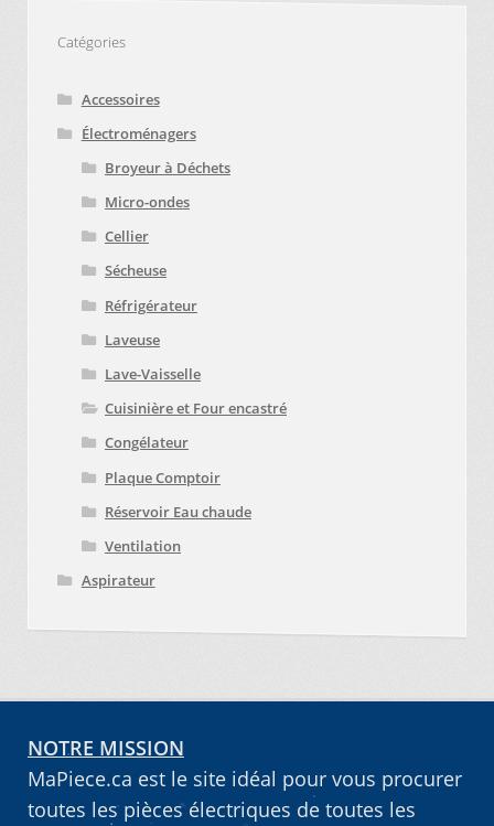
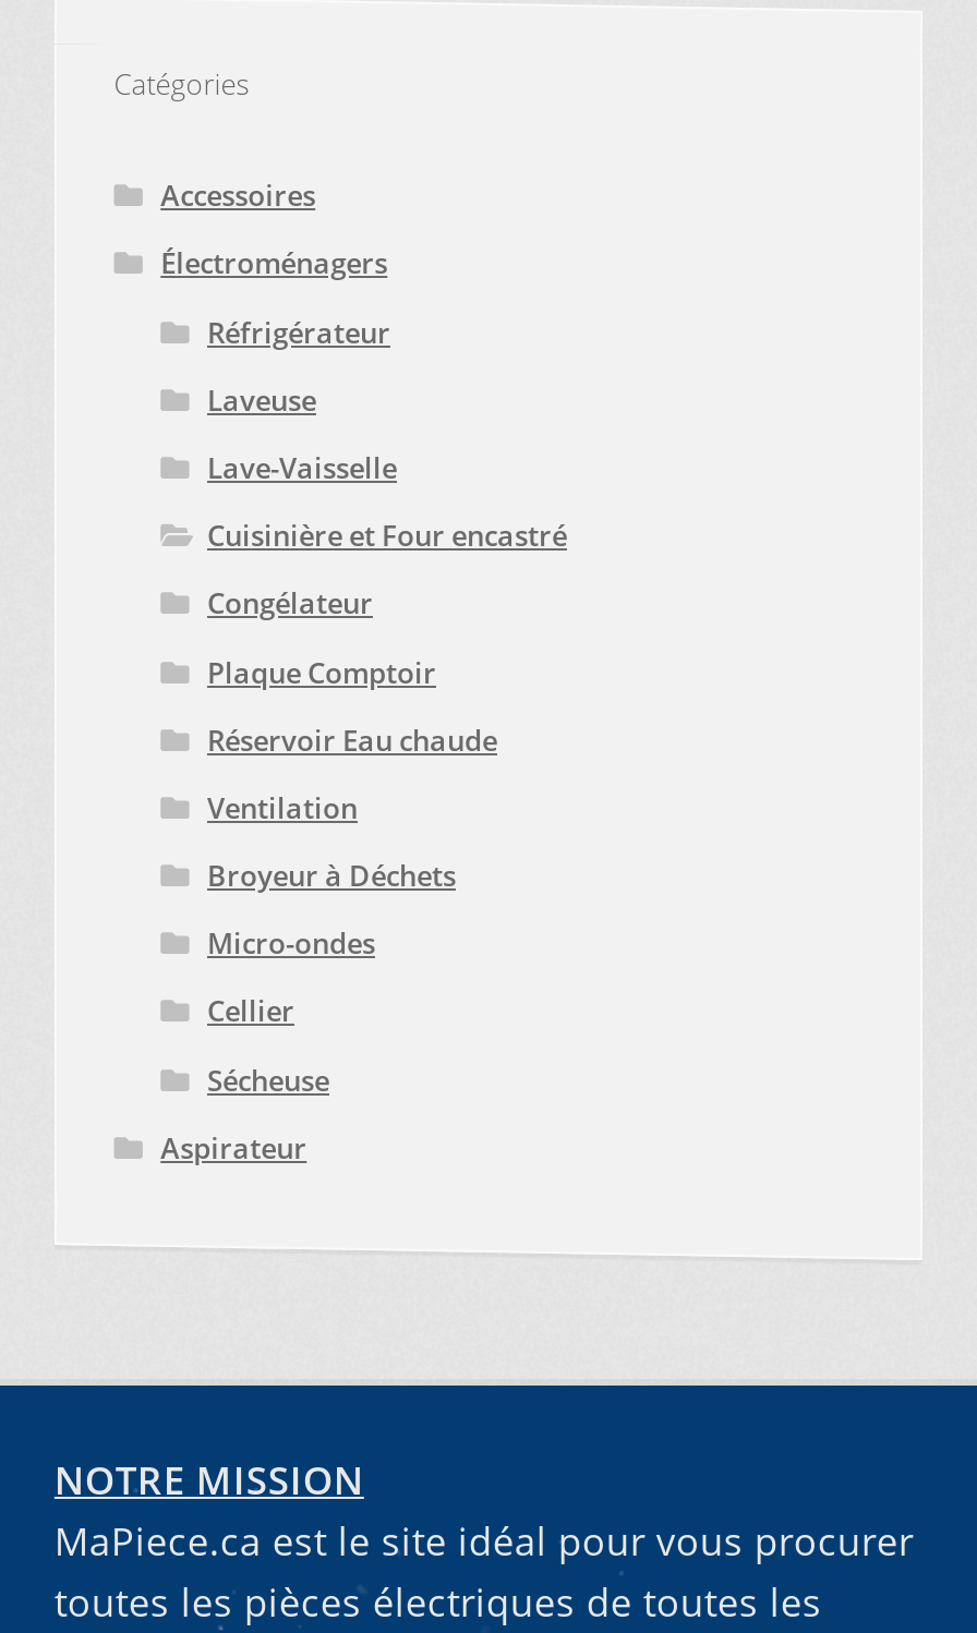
moved down: Broyeur à Déchets | Micro-ondes | Cellier | Sécheuse

moved up: Réfrigérateur | Laveuse | Lave-Vaisselle | Cuisinière et Four encastré | Congélateur | Plaque Comptoir | Réservoir Eau chaude | Ventilation
